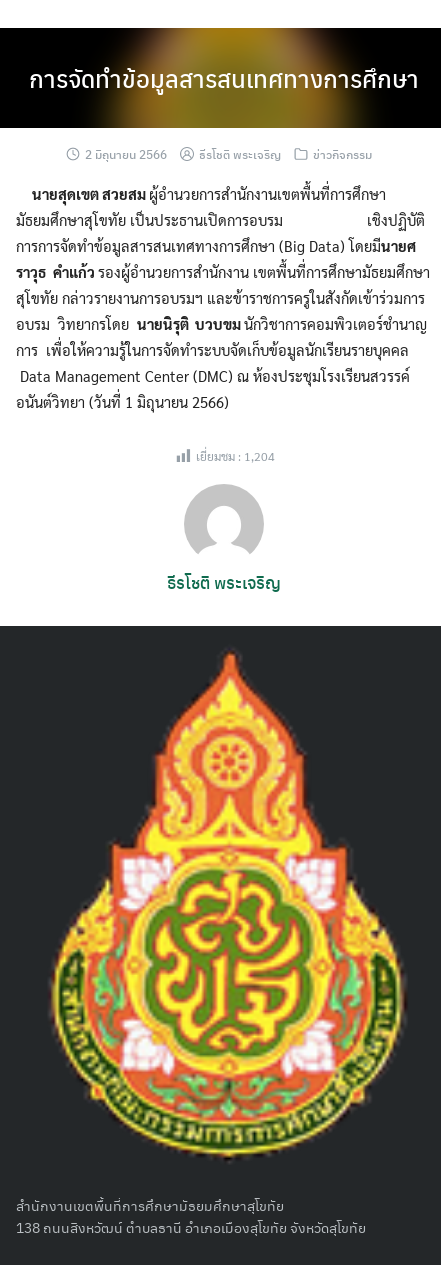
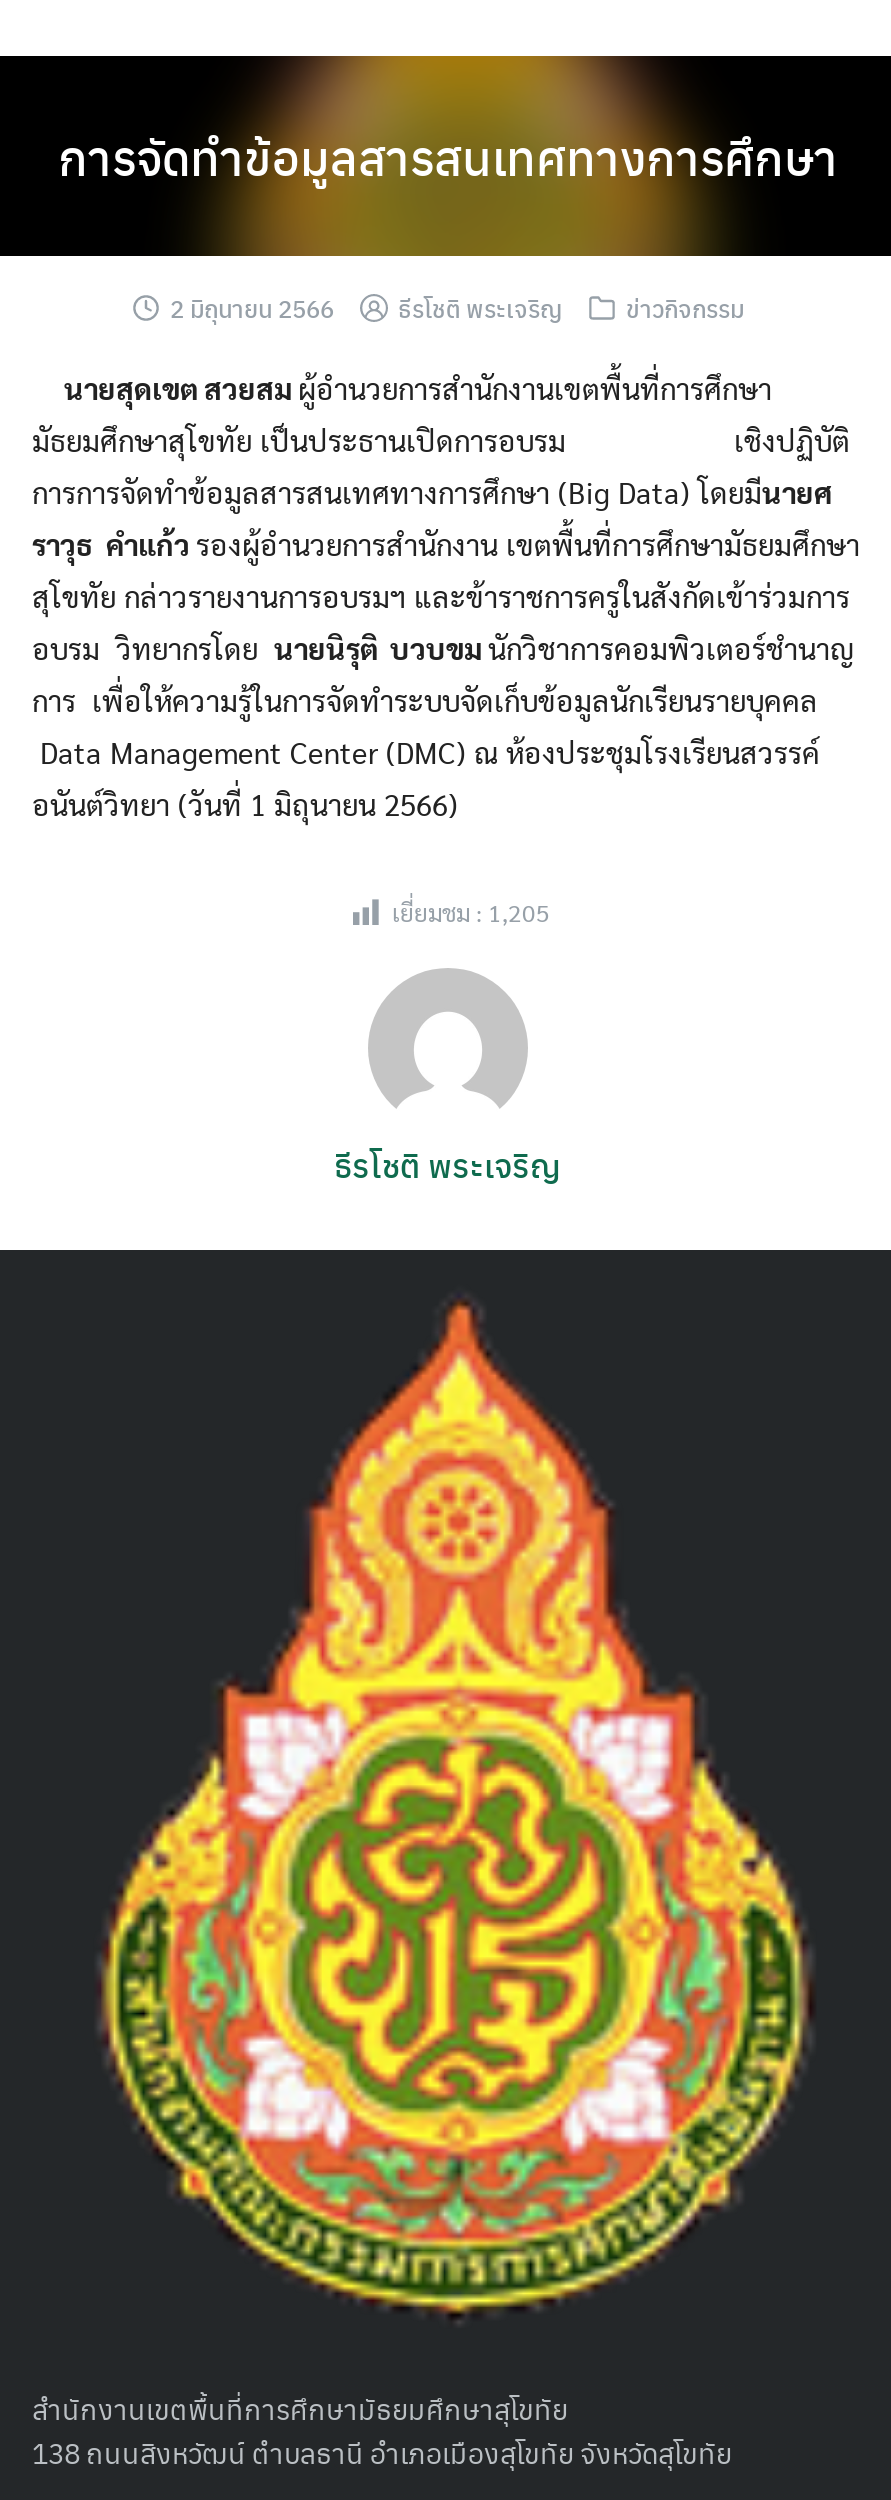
- เยี่ยมชม : 1,204
+ เยี่ยมชม : 1,205
